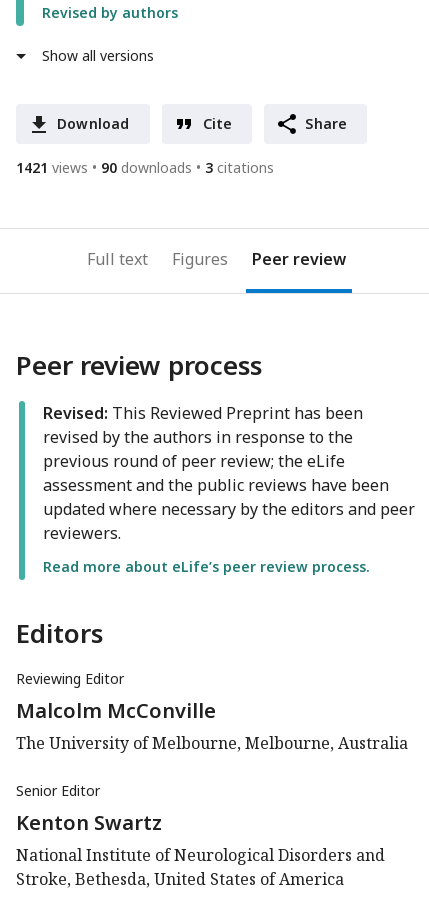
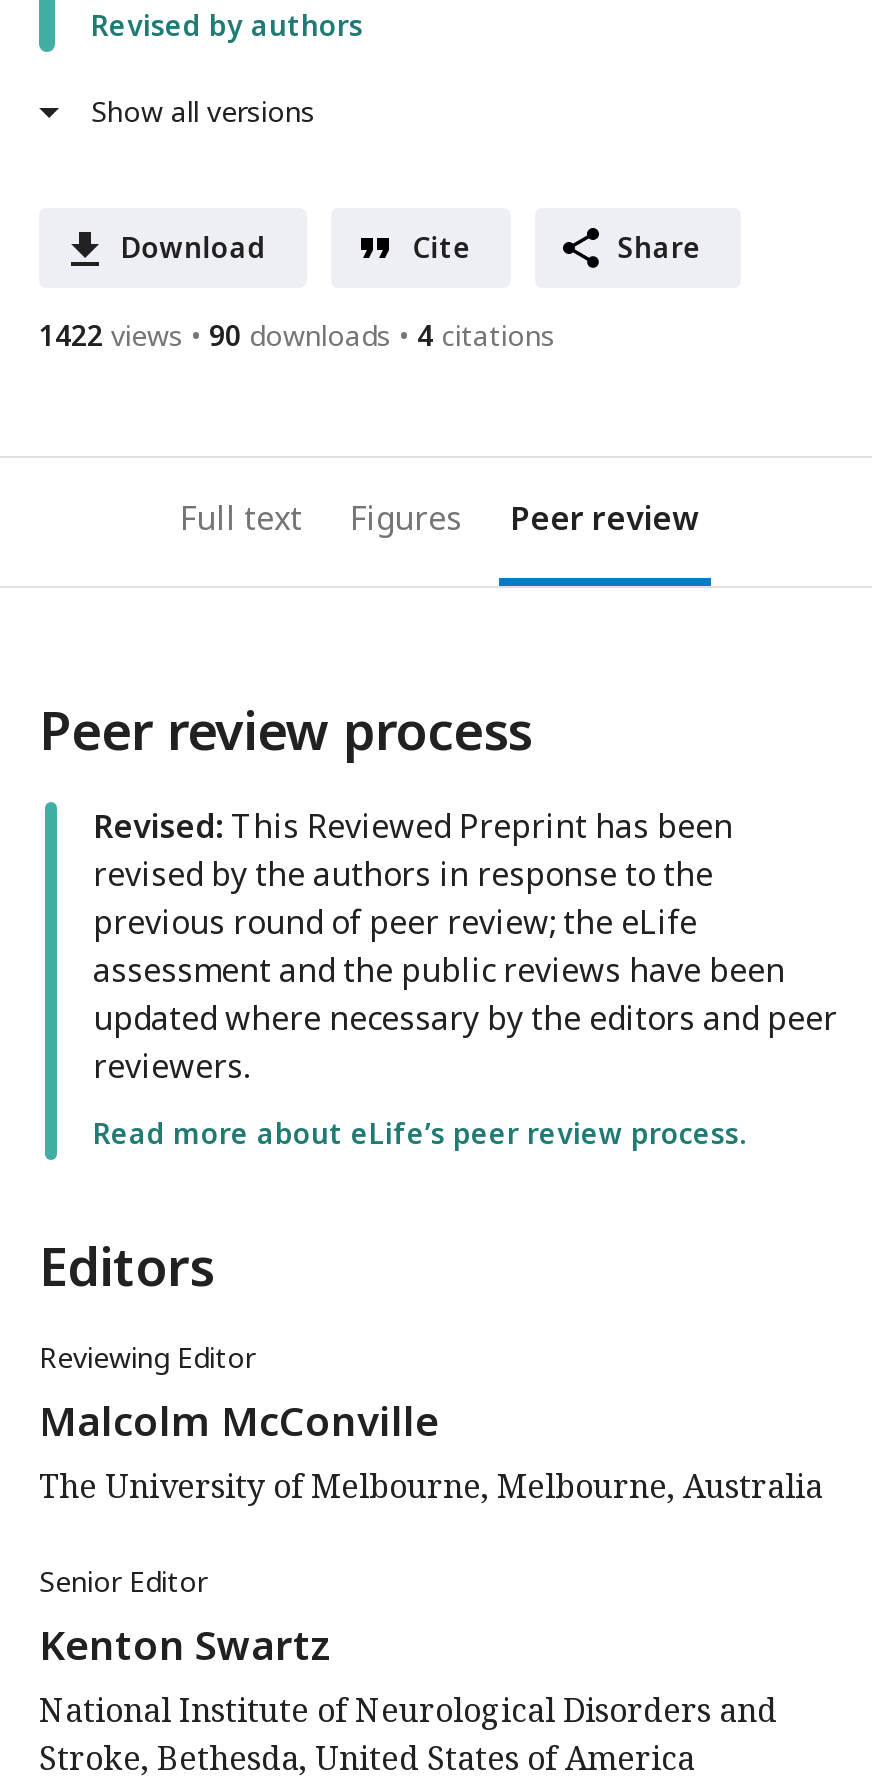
- 1421 views
+ 1422 views

- 3 citations
+ 4 citations
